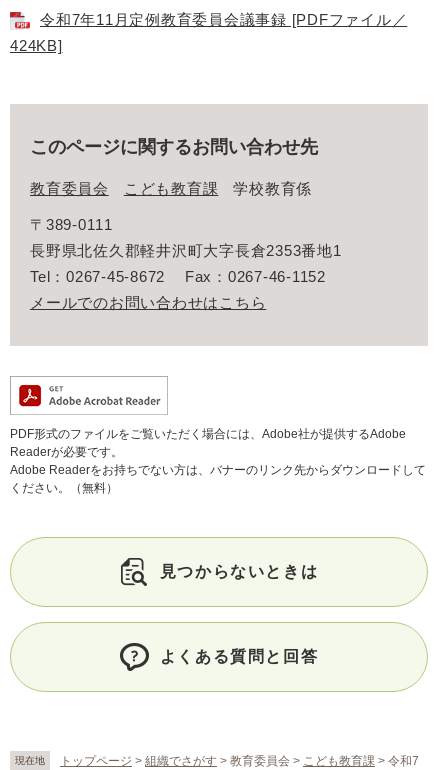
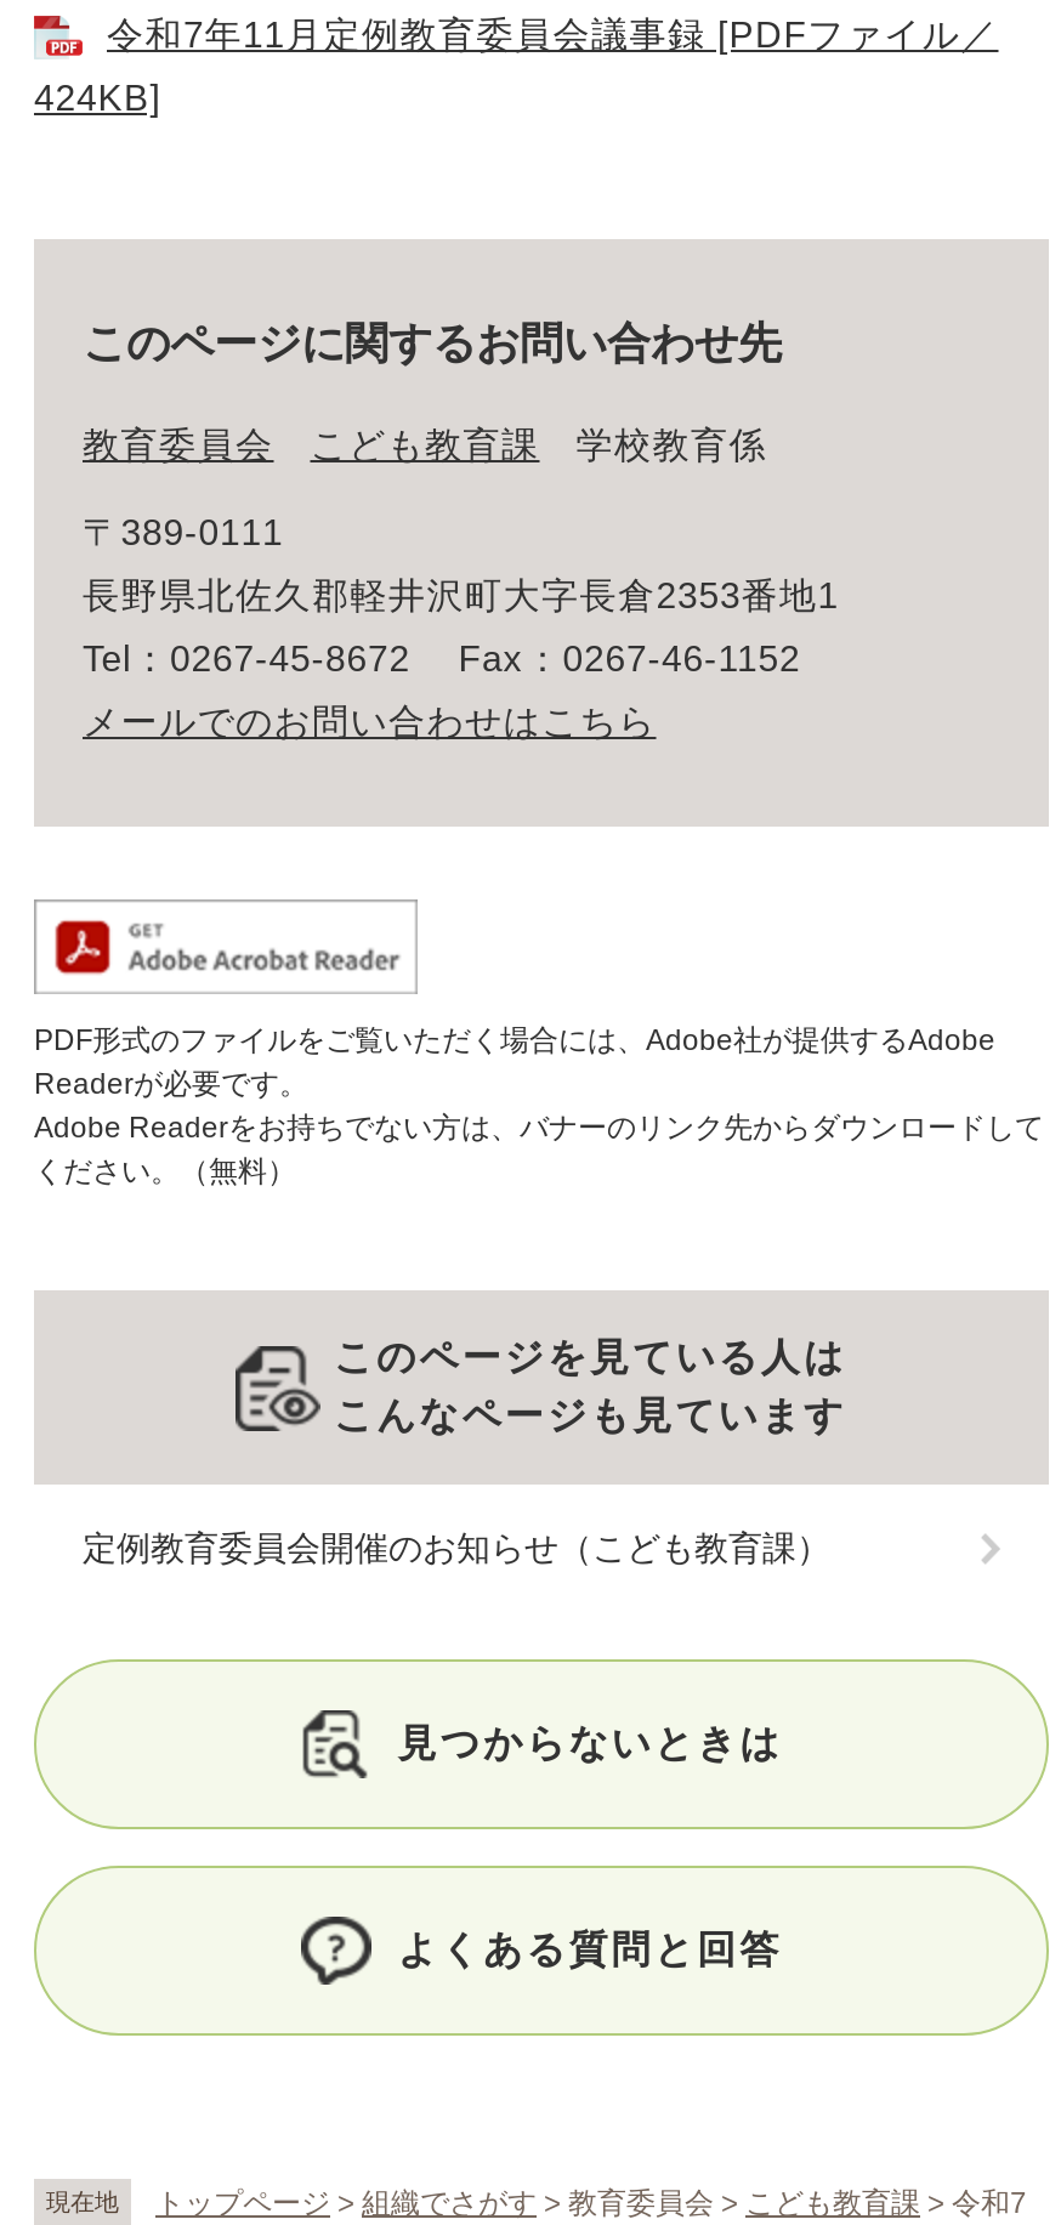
+ [image]
+ このページを見ている人は
+ こんなページも見ています
+ 定例教育委員会開催のお知らせ（こども教育課）
